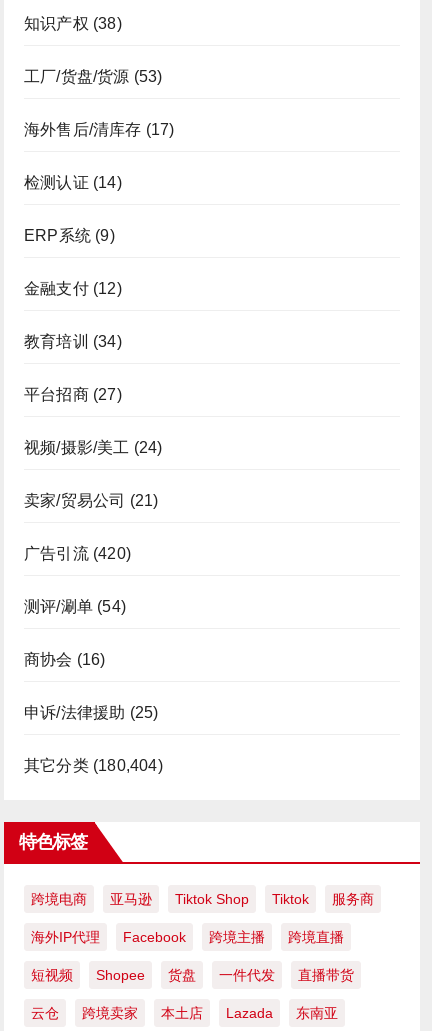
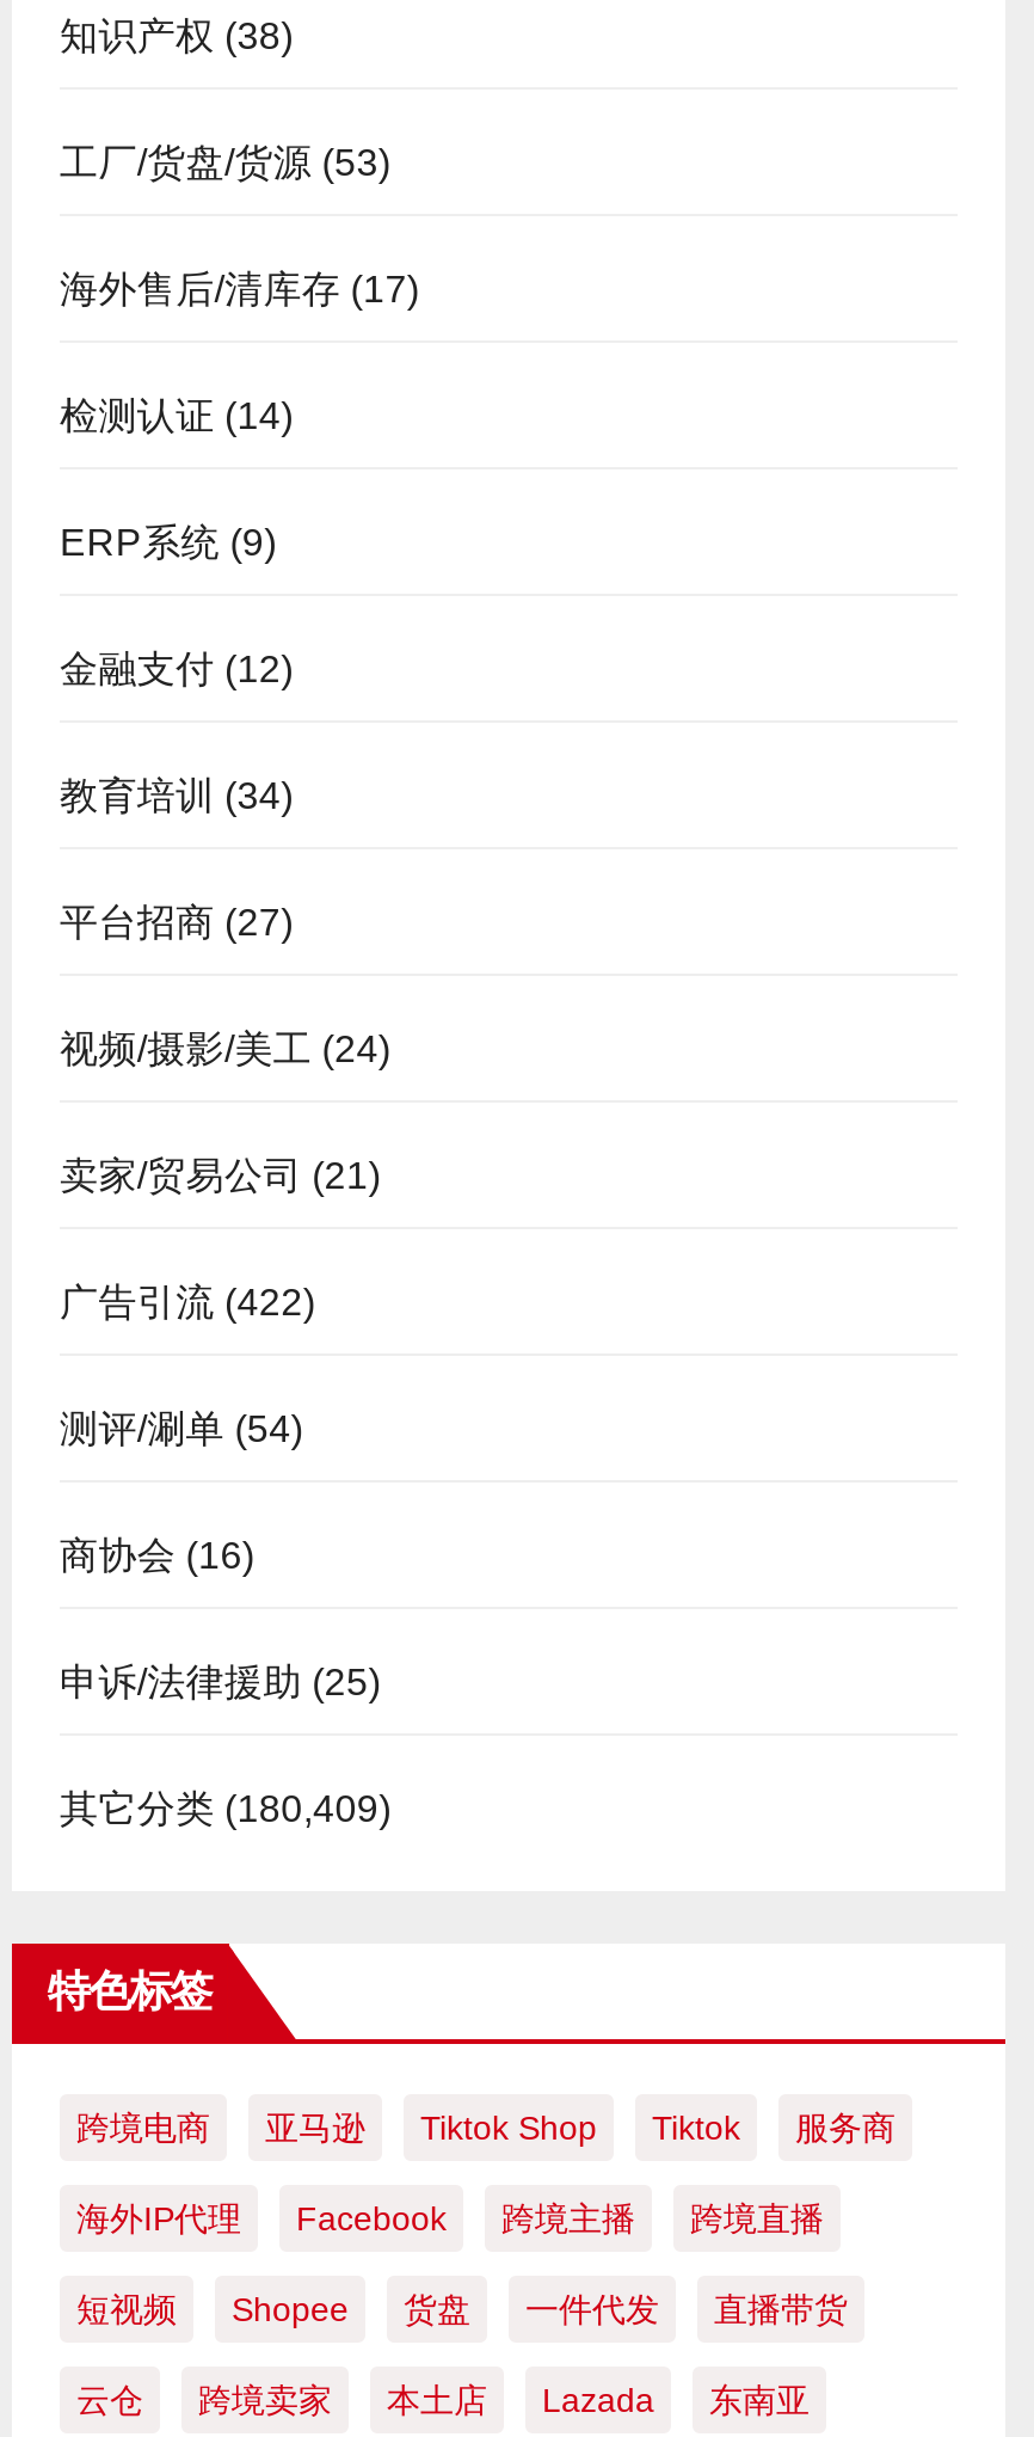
- 广告引流(420)
+ 广告引流(422)

- 其它分类(180,404)
+ 其它分类(180,409)
